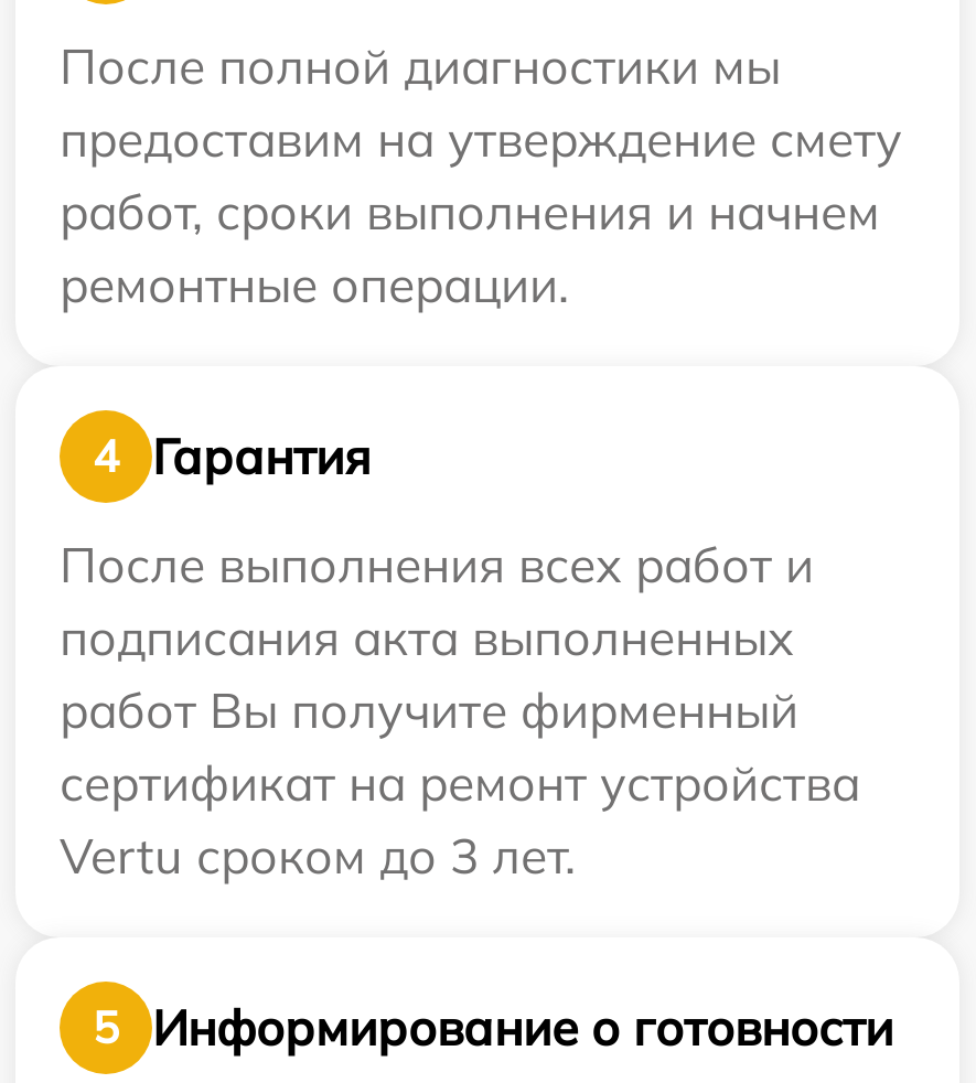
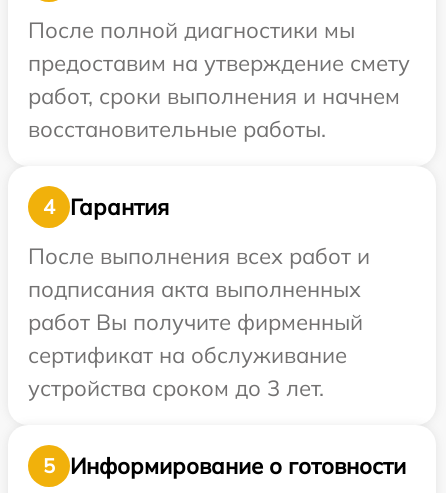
- ремонтные операции.
+ восстановительные работы.

- сертификат на ремонт устройства
- Vertu сроком до 3 лет.
+ сертификат на обслуживание
+ устройства сроком до 3 лет.
